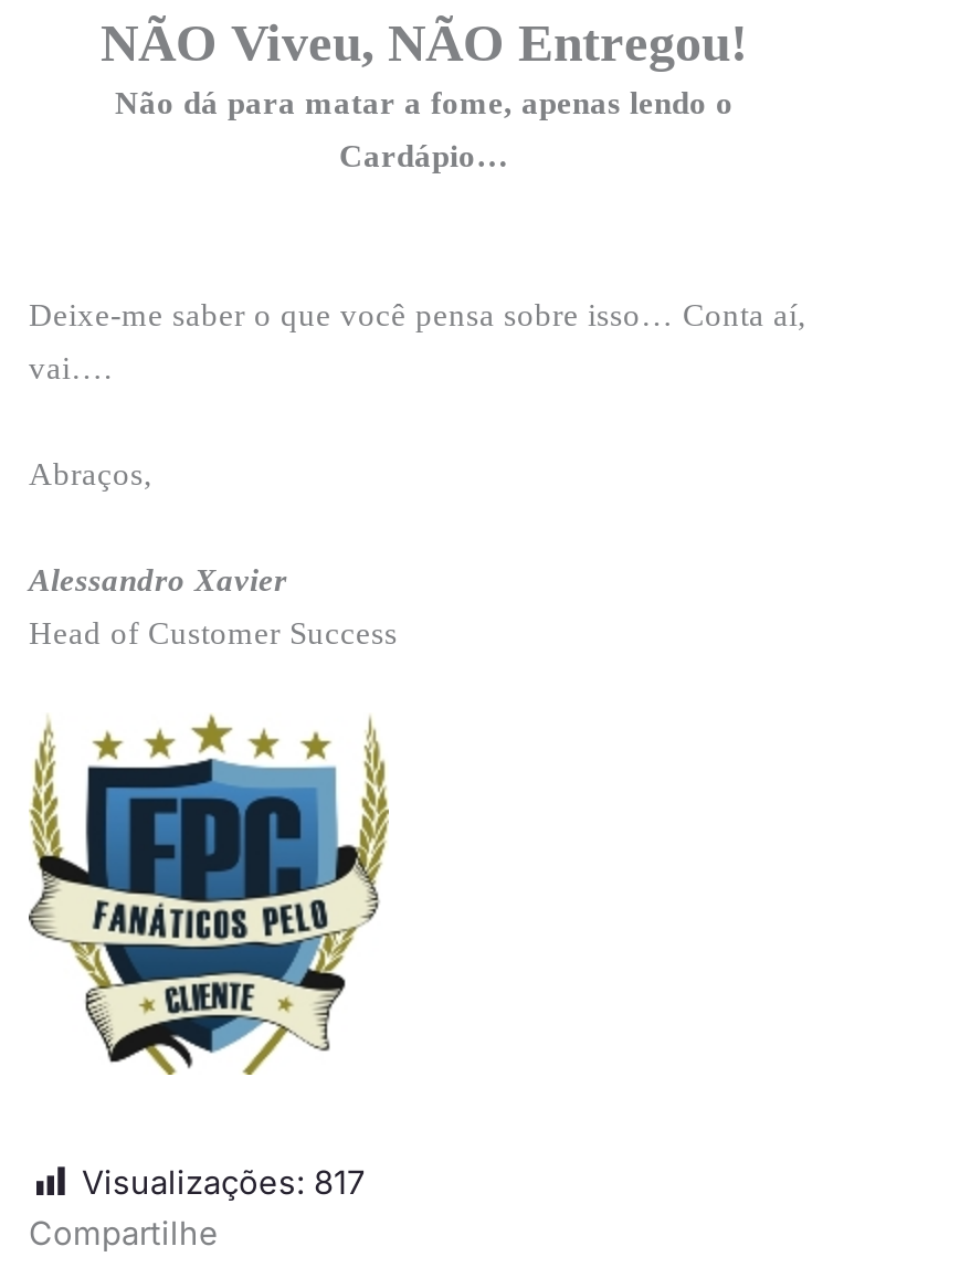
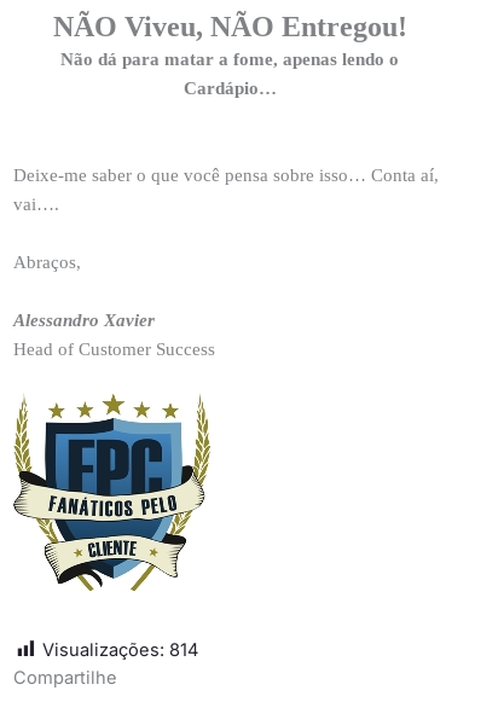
- Visualizações: 817
+ Visualizações: 814
